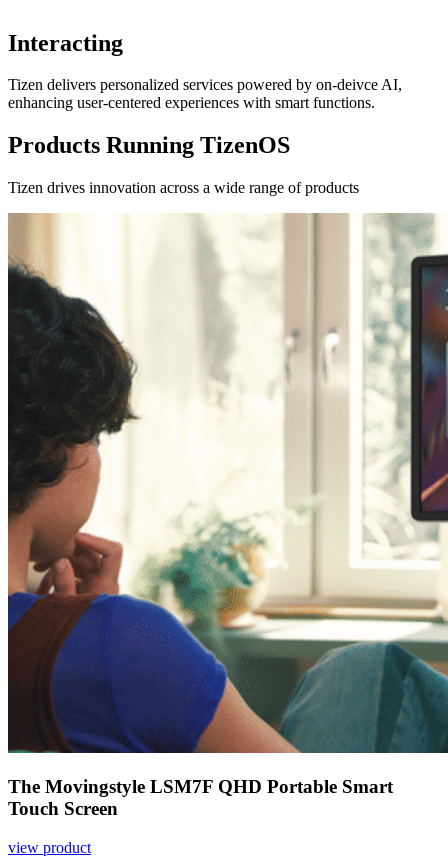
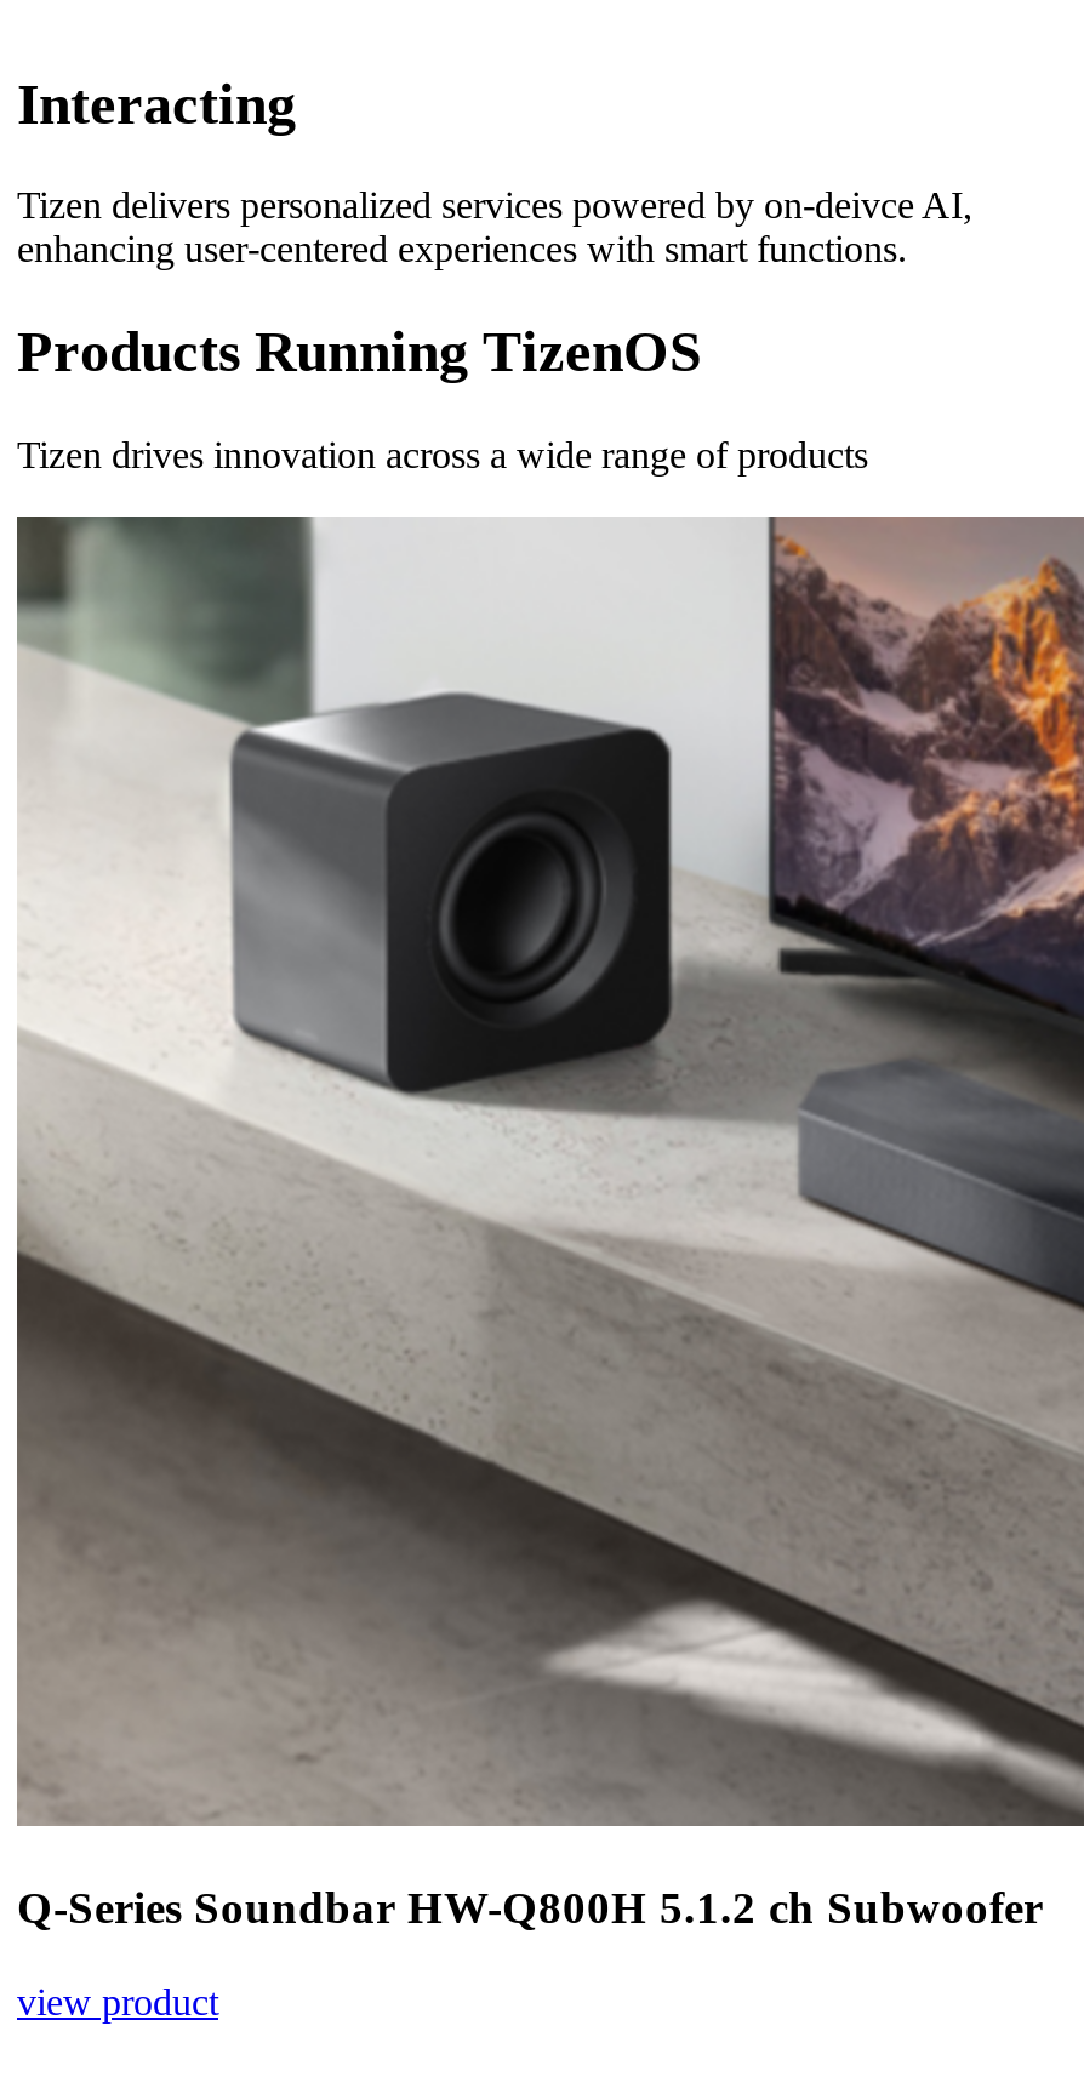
- [image]
- The Movingstyle LSM7F QHD Portable Smart
- Touch Screen
+ [image]
+ Q-Series Soundbar HW-Q800H 5.1.2 ch Subwoofer
